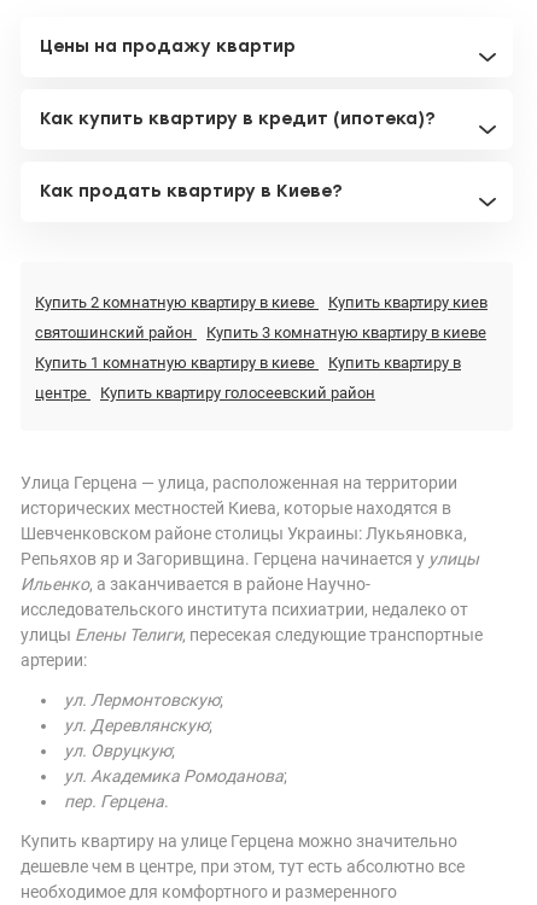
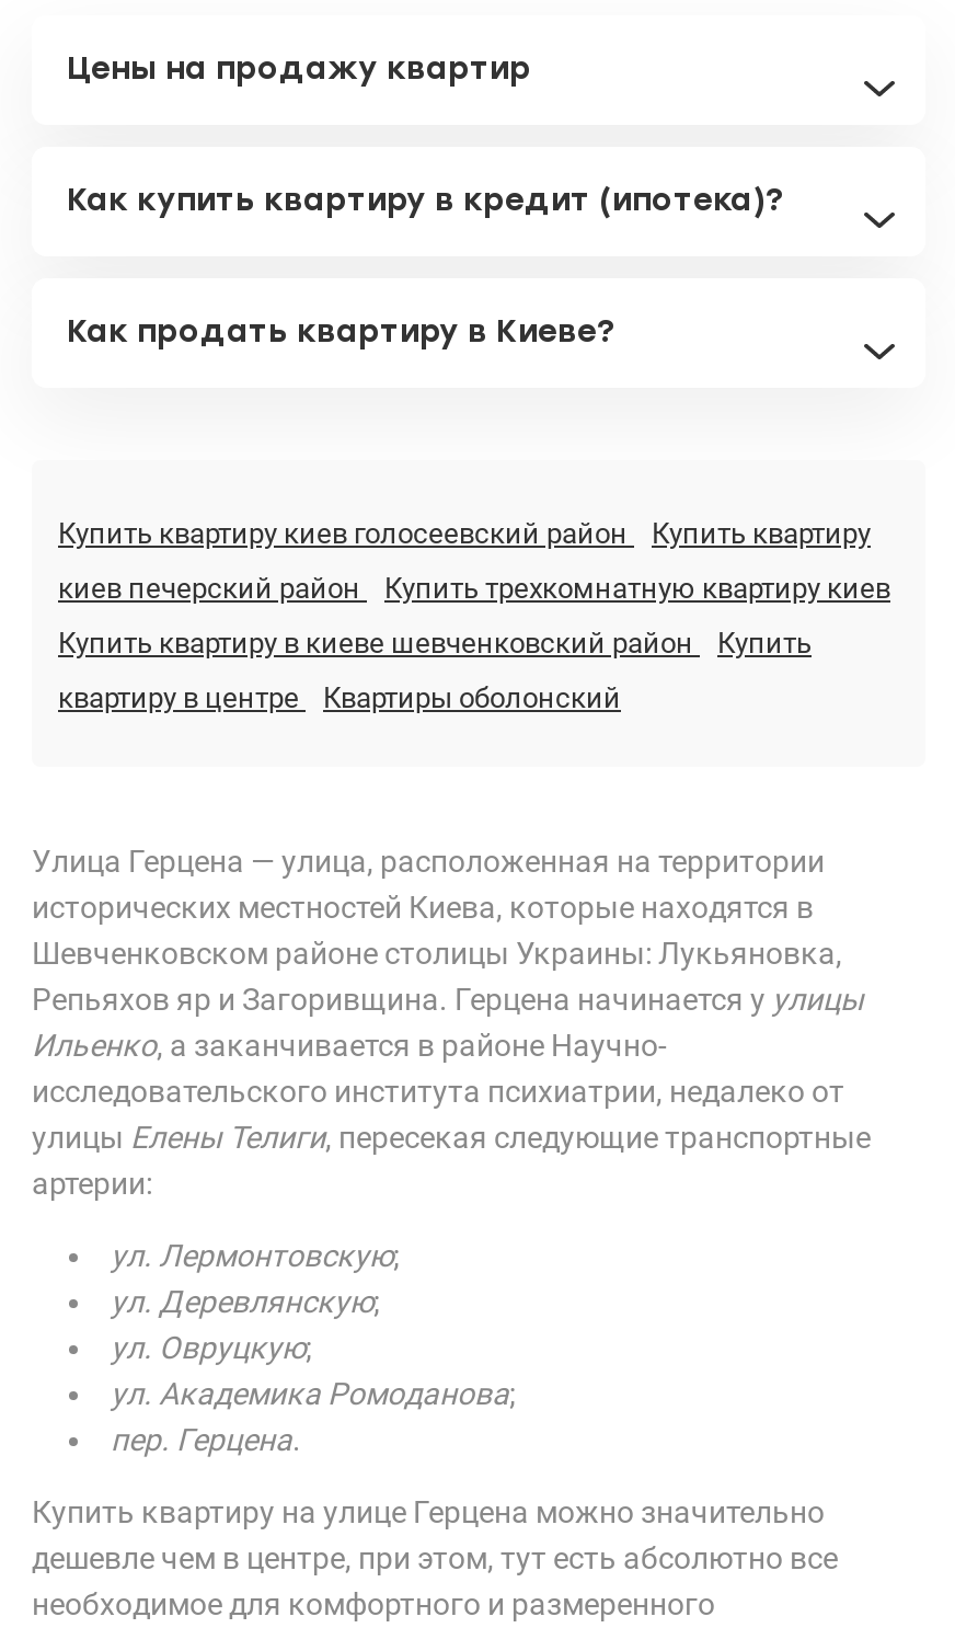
- Купить 2 комнатную квартиру в киеве Купить квартиру киев
+ Купить квартиру киев голосеевский район Купить квартиру

- святошинский район Купить 3 комнатную квартиру в киеве
+ киев печерский район Купить трехкомнатную квартиру киев

- Купить 1 комнатную квартиру в киеве Купить квартиру в
+ Купить квартиру в киеве шевченковский район Купить

- центре Купить квартиру голосеевский район
+ квартиру в центре Квартиры оболонский
